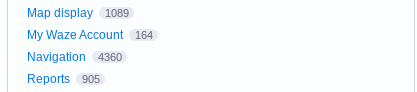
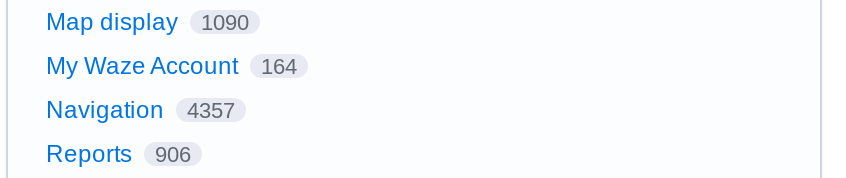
- Map display 1089
+ Map display 1090

- Navigation 4360
+ Navigation 4357

- Reports 905
+ Reports 906
